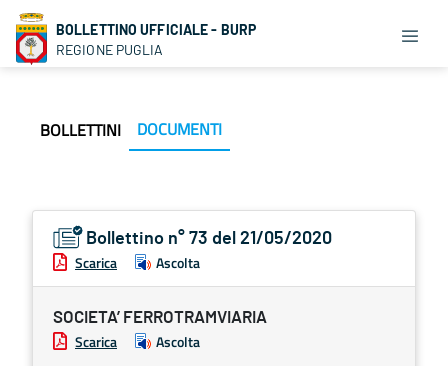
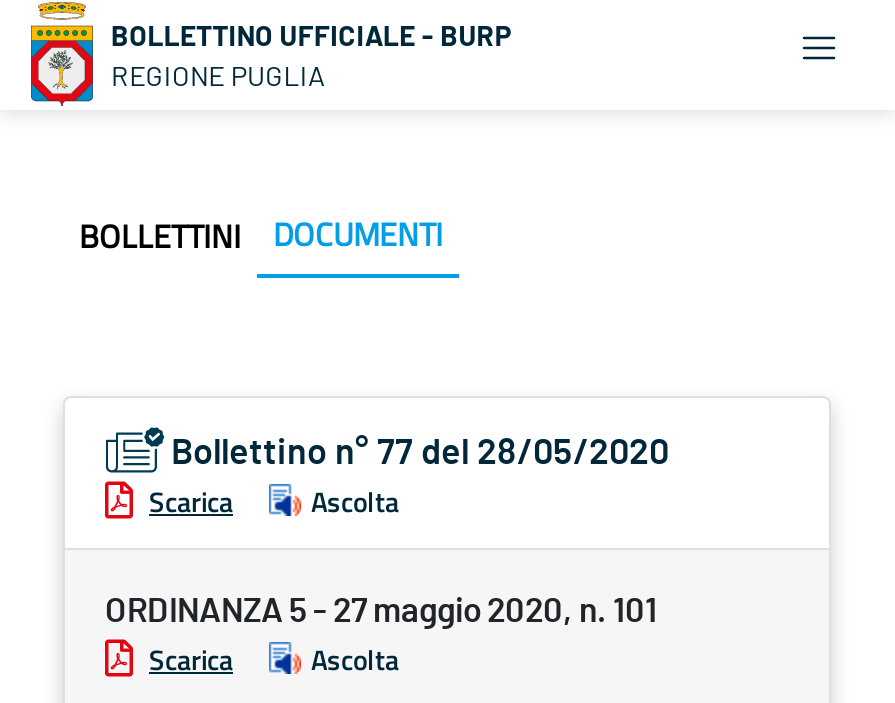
- Bollettino n° 73 del 21/05/2020
+ Bollettino n° 77 del 28/05/2020

- SOCIETA’ FERROTRAMVIARIA
+ ORDINANZA 5 - 27 maggio 2020, n. 101
